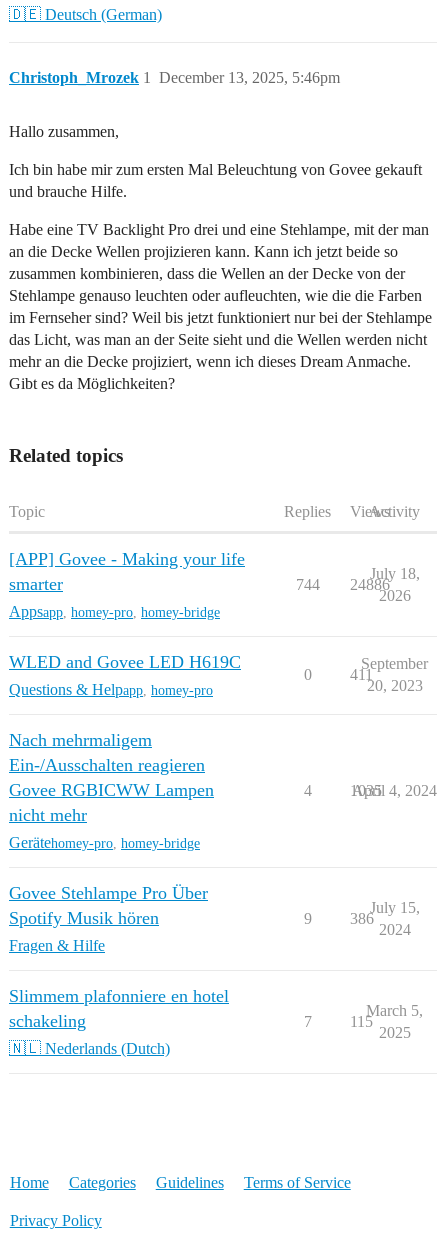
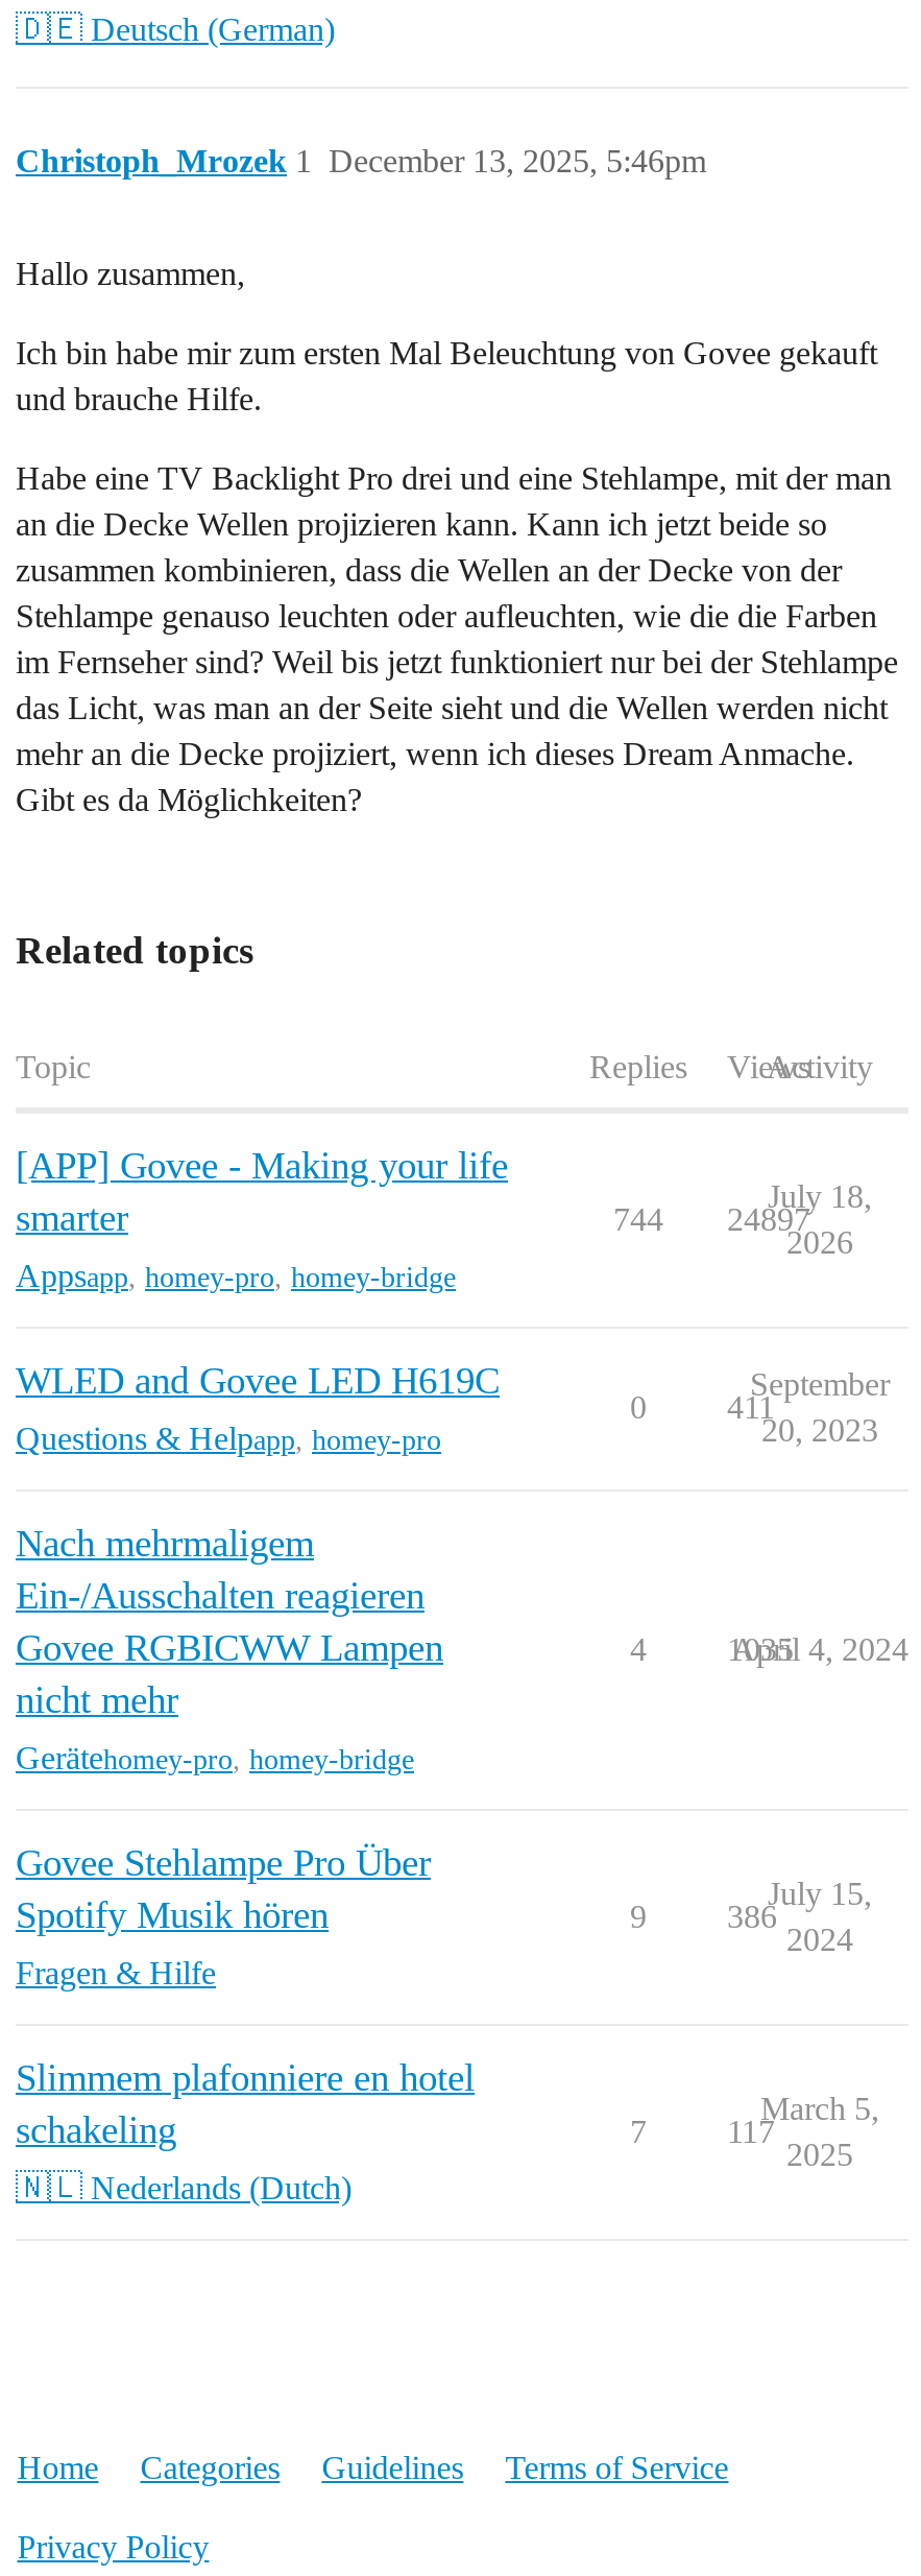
- 744 24886
+ 744 24897

- 115
+ 117
